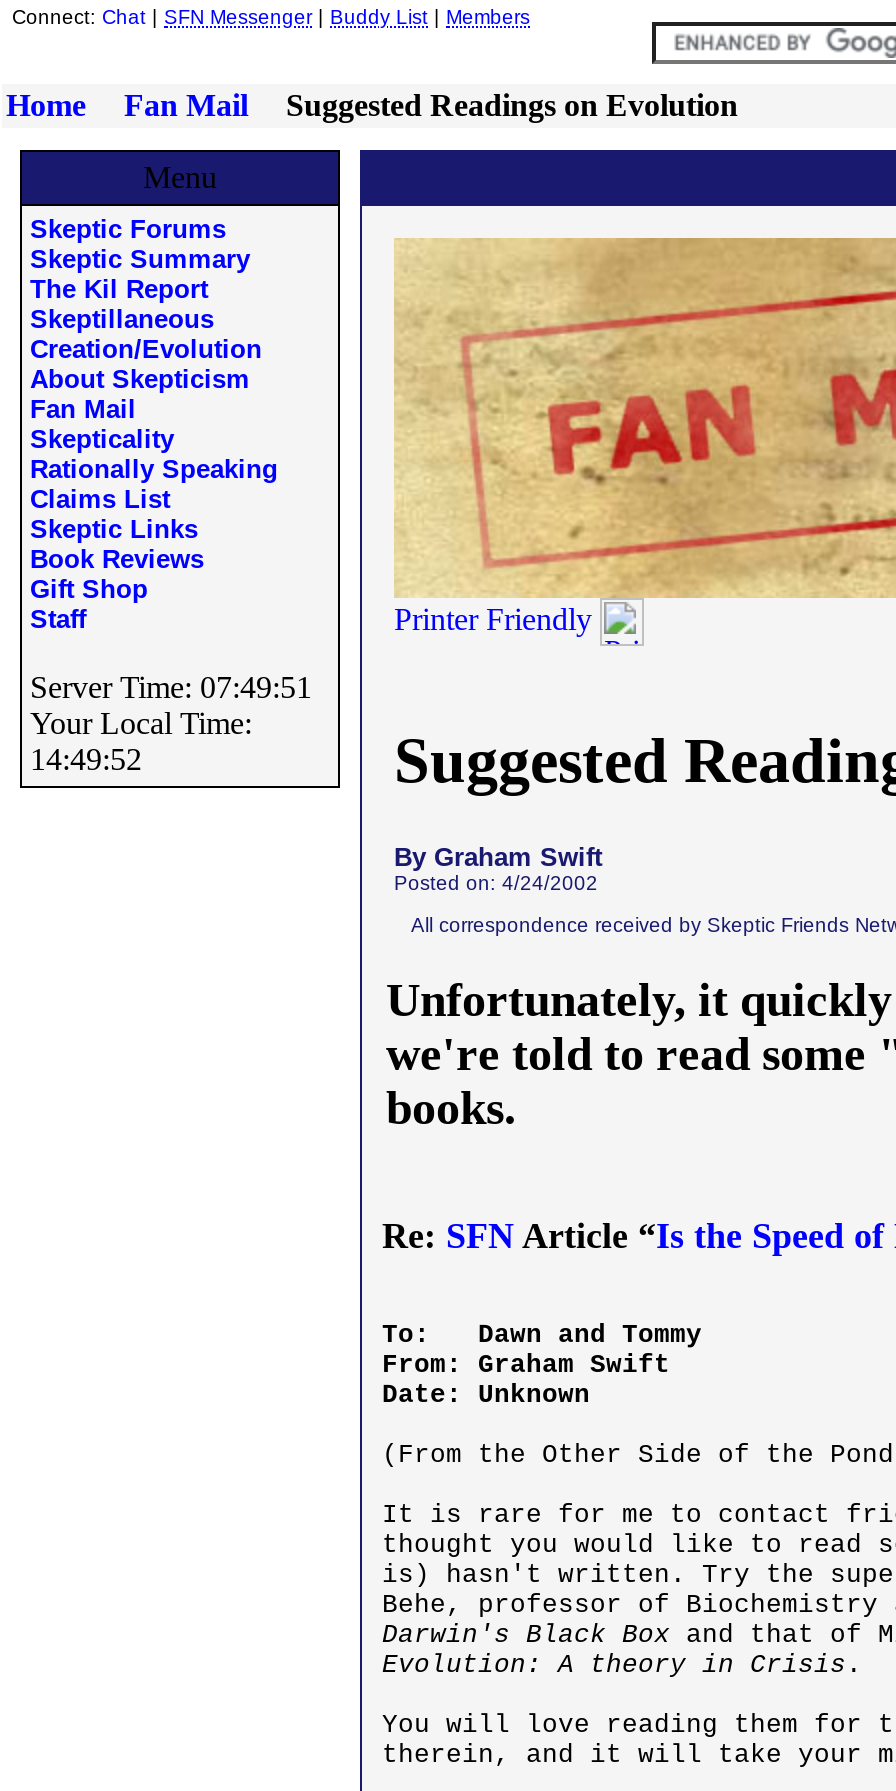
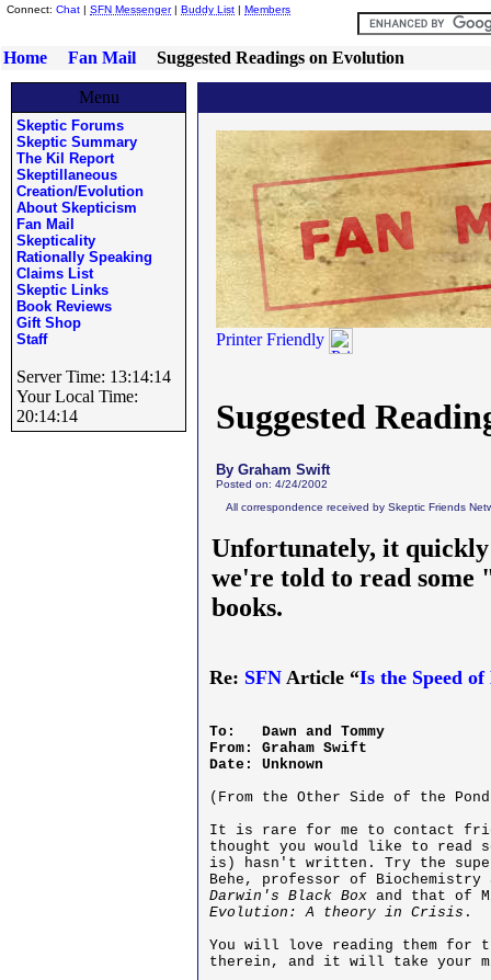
- Server Time: 07:49:51
+ Server Time: 13:14:14

- 14:49:52
+ 20:14:14
